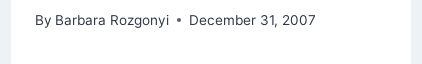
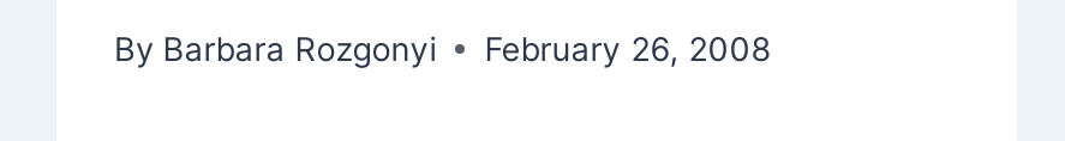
- By Barbara Rozgonyi December 31, 2007
+ By Barbara Rozgonyi February 26, 2008
